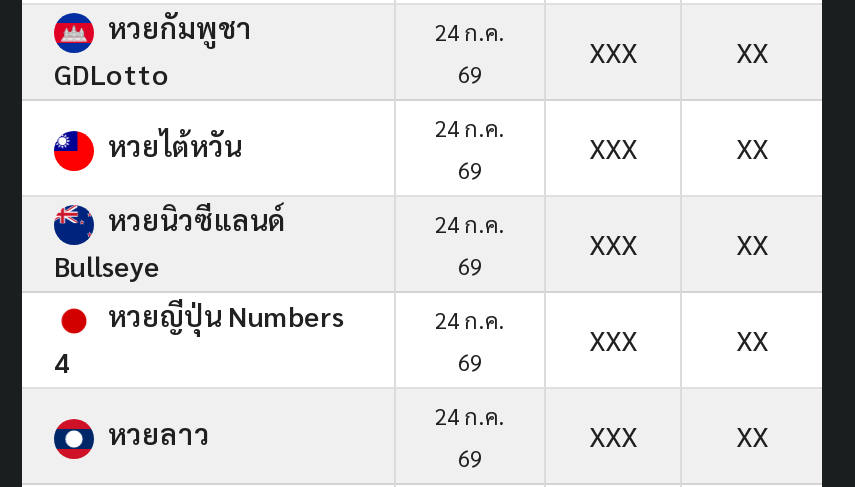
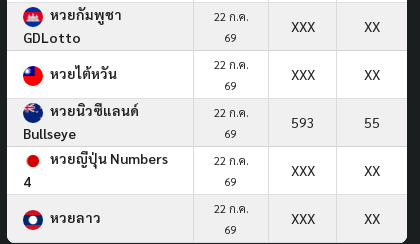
- 24 ก.ค.
+ 22 ก.ค.

- 24 ก.ค.
+ 22 ก.ค.

- 24 ก.ค.
+ 22 ก.ค.

- XXX
- XX
+ 593
+ 55

- 24 ก.ค.
+ 22 ก.ค.

- 24 ก.ค.
+ 22 ก.ค.
